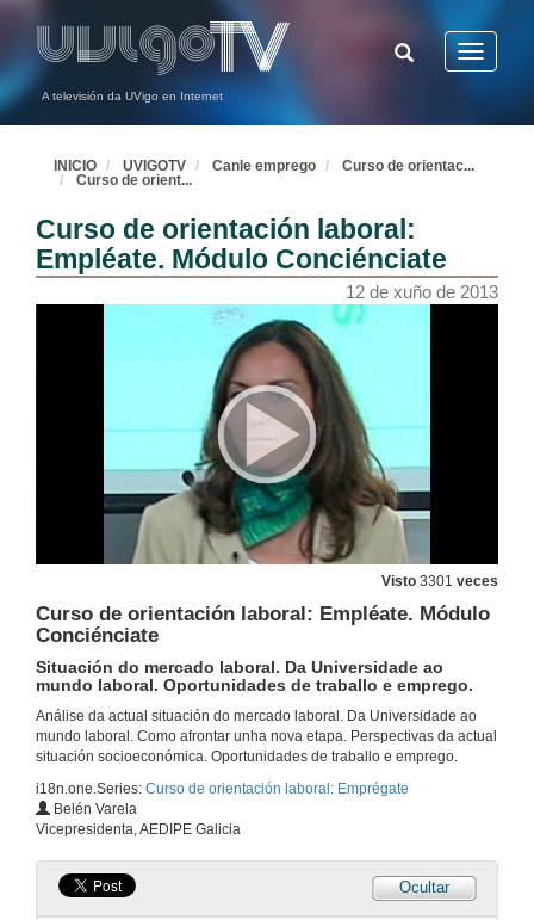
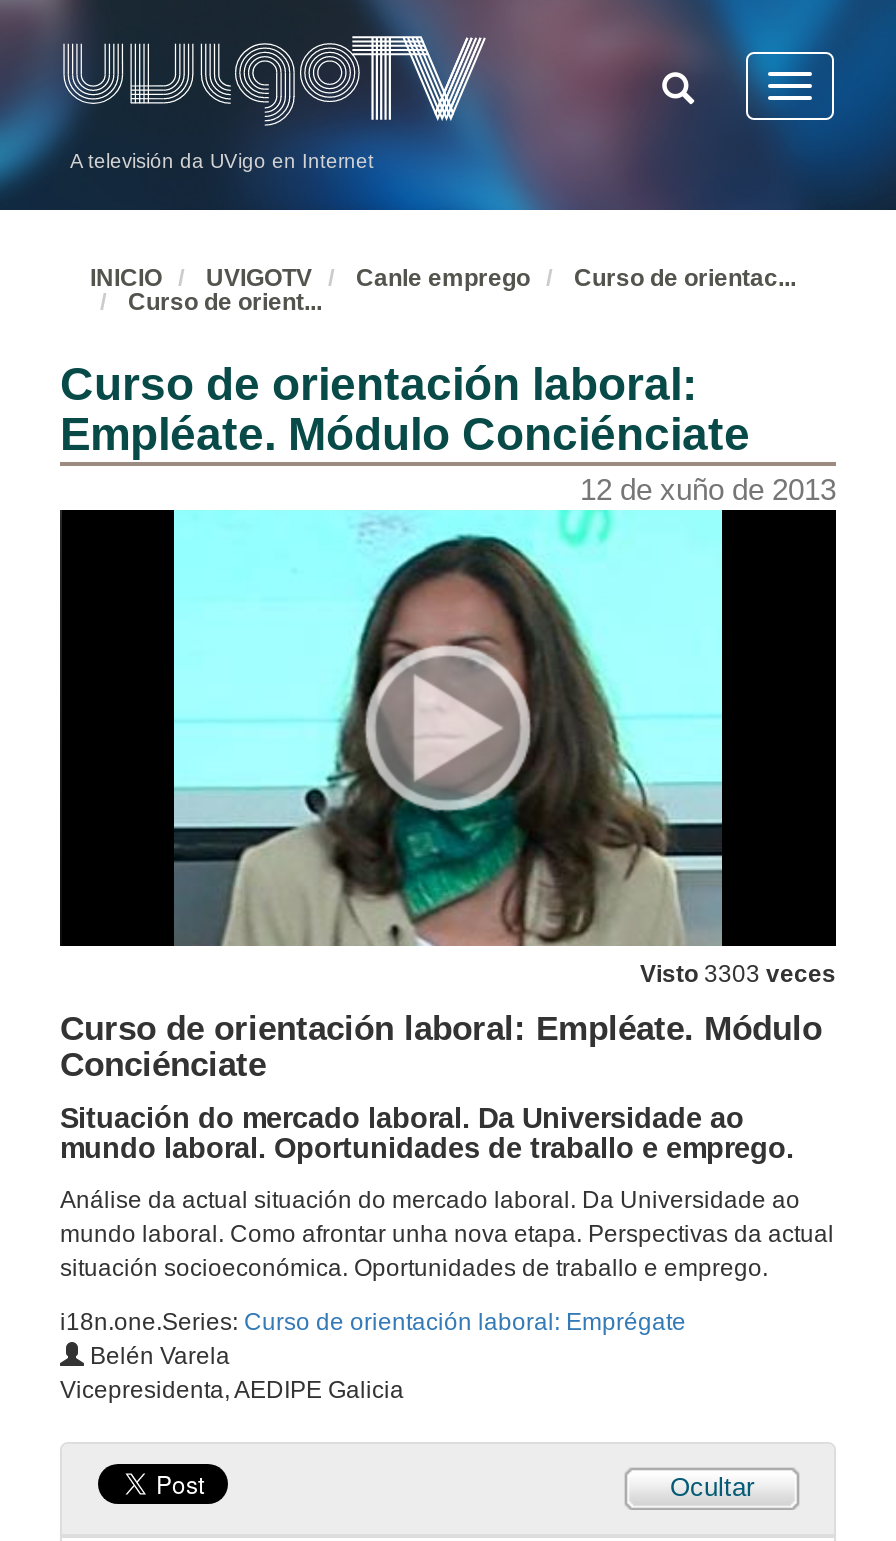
- Visto 3301 veces
+ Visto 3303 veces
